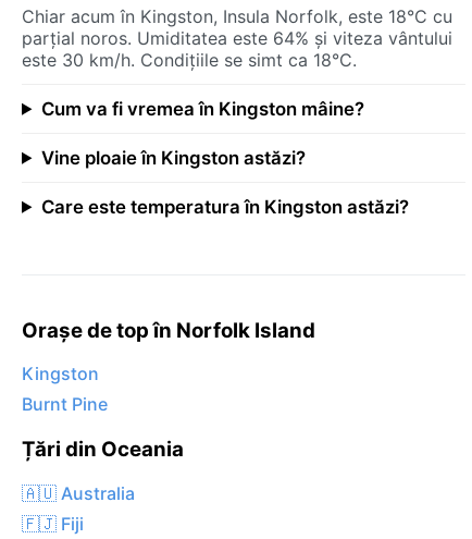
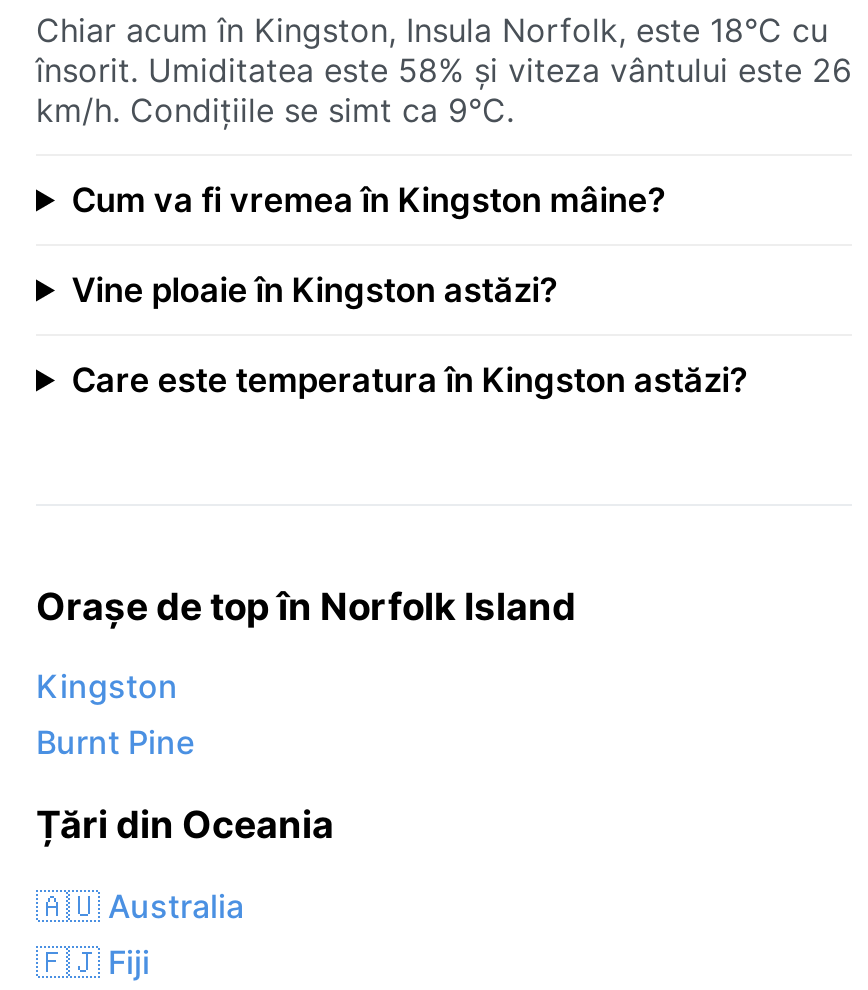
- parțial noros. Umiditatea este 64% și viteza vântului
- este 30 km/h. Condițiile se simt ca 18°C.
+ însorit. Umiditatea este 58% și viteza vântului este 26
+ km/h. Condițiile se simt ca 9°C.
